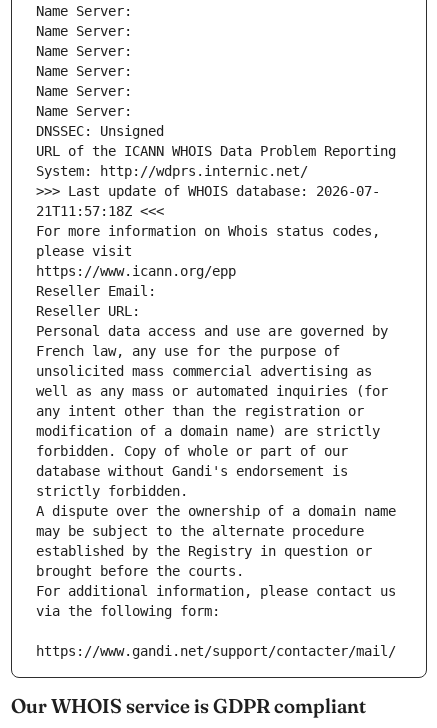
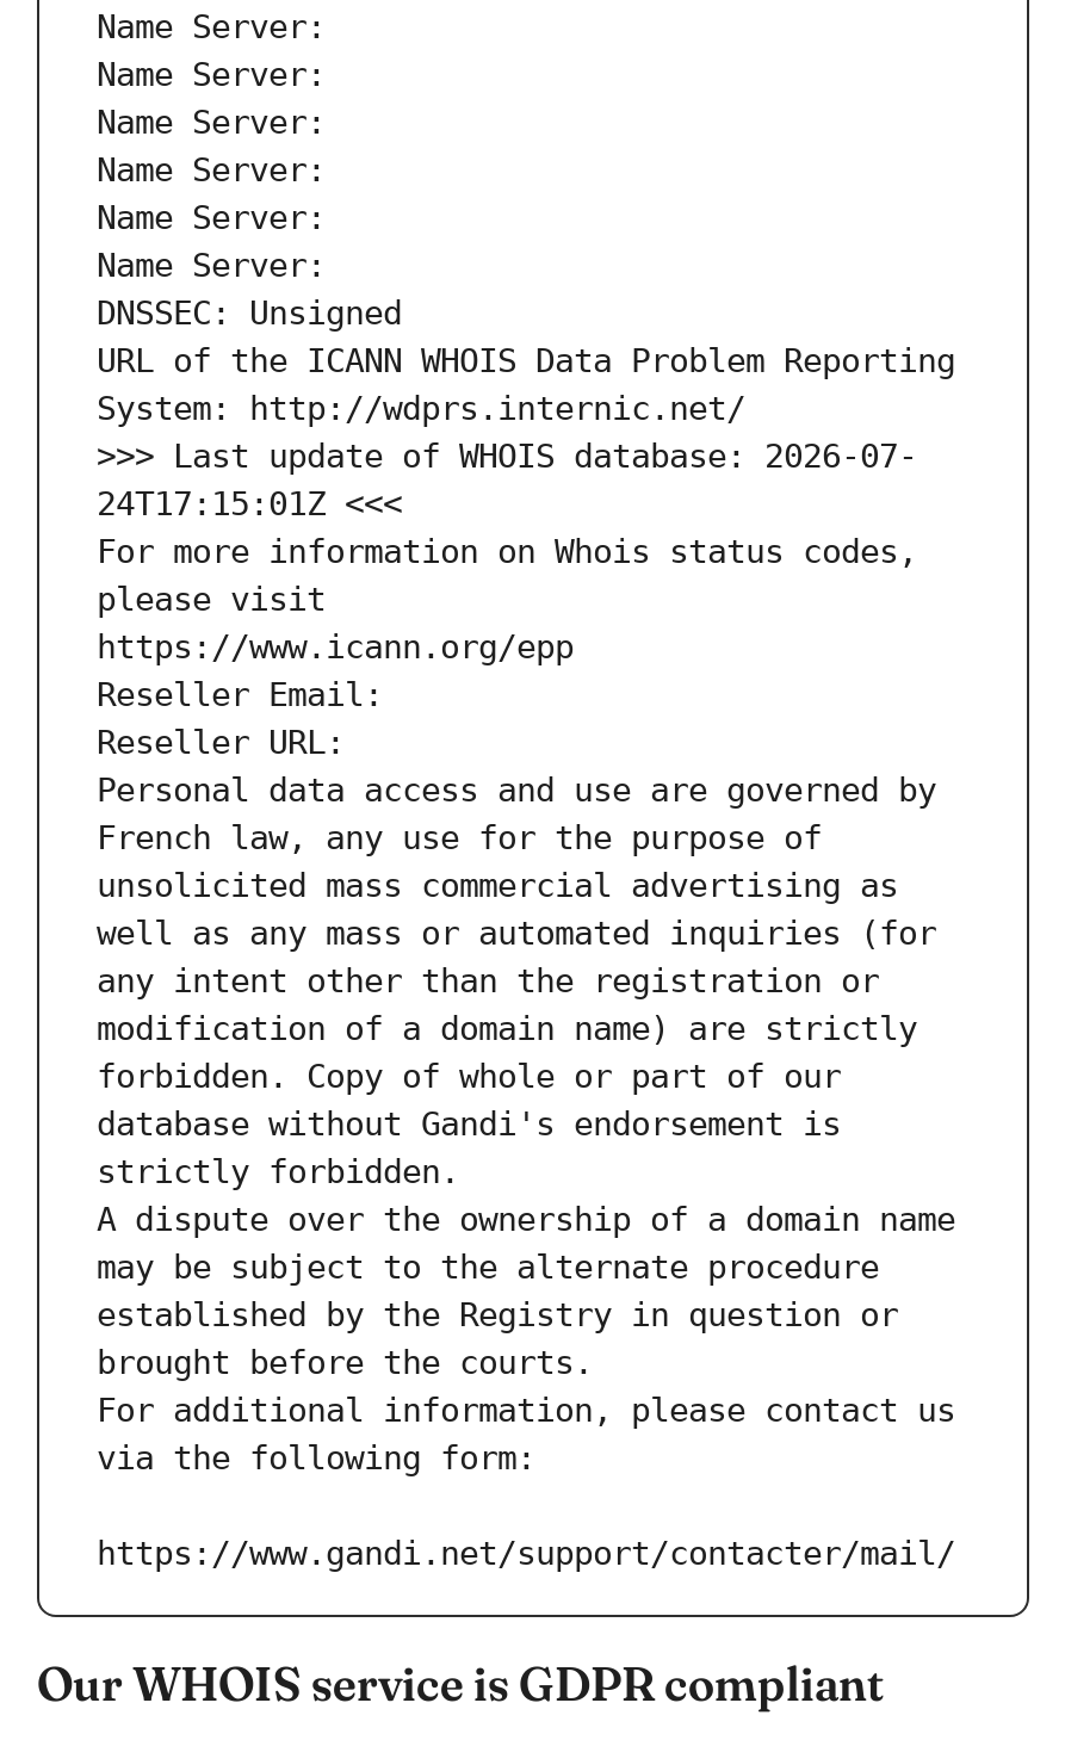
- 21T11:57:18Z <<<
+ 24T17:15:01Z <<<
